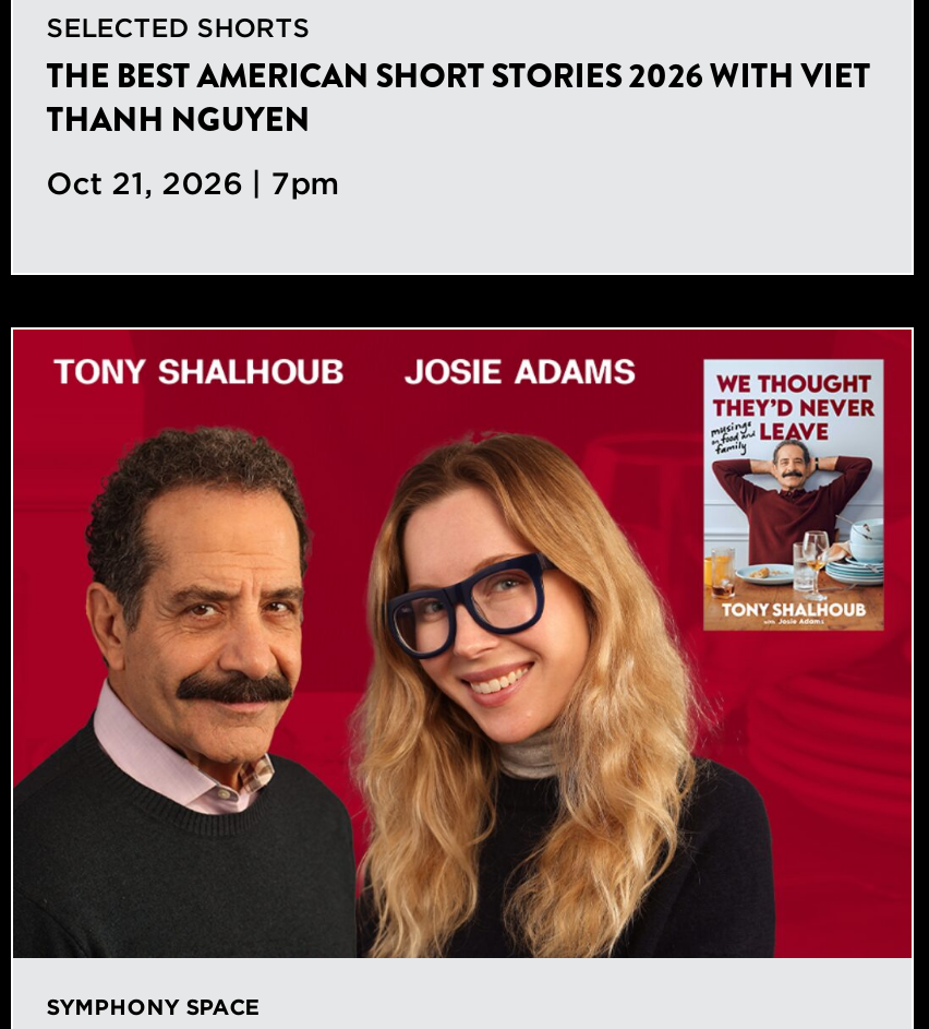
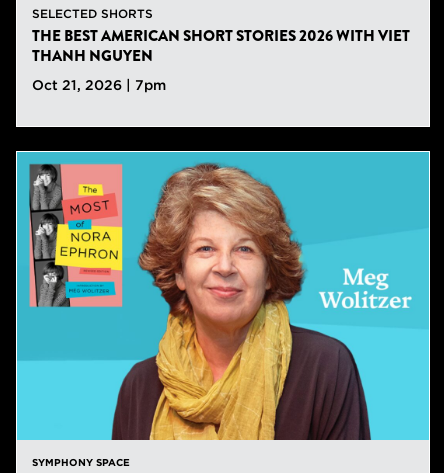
- [image]
+ [image]
